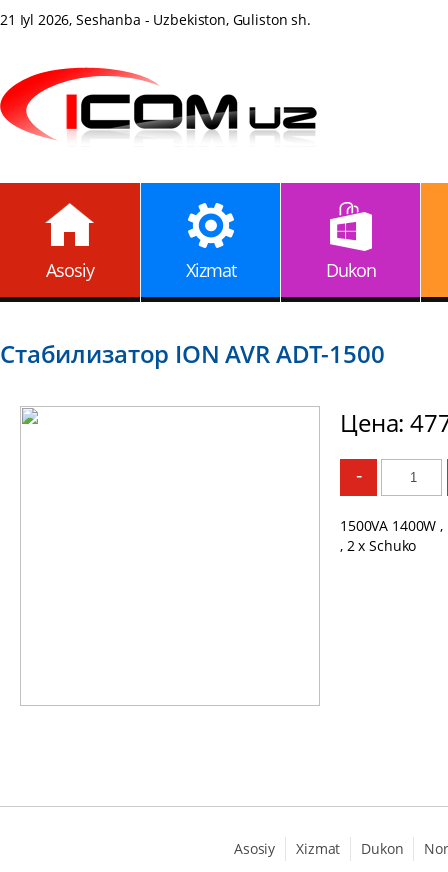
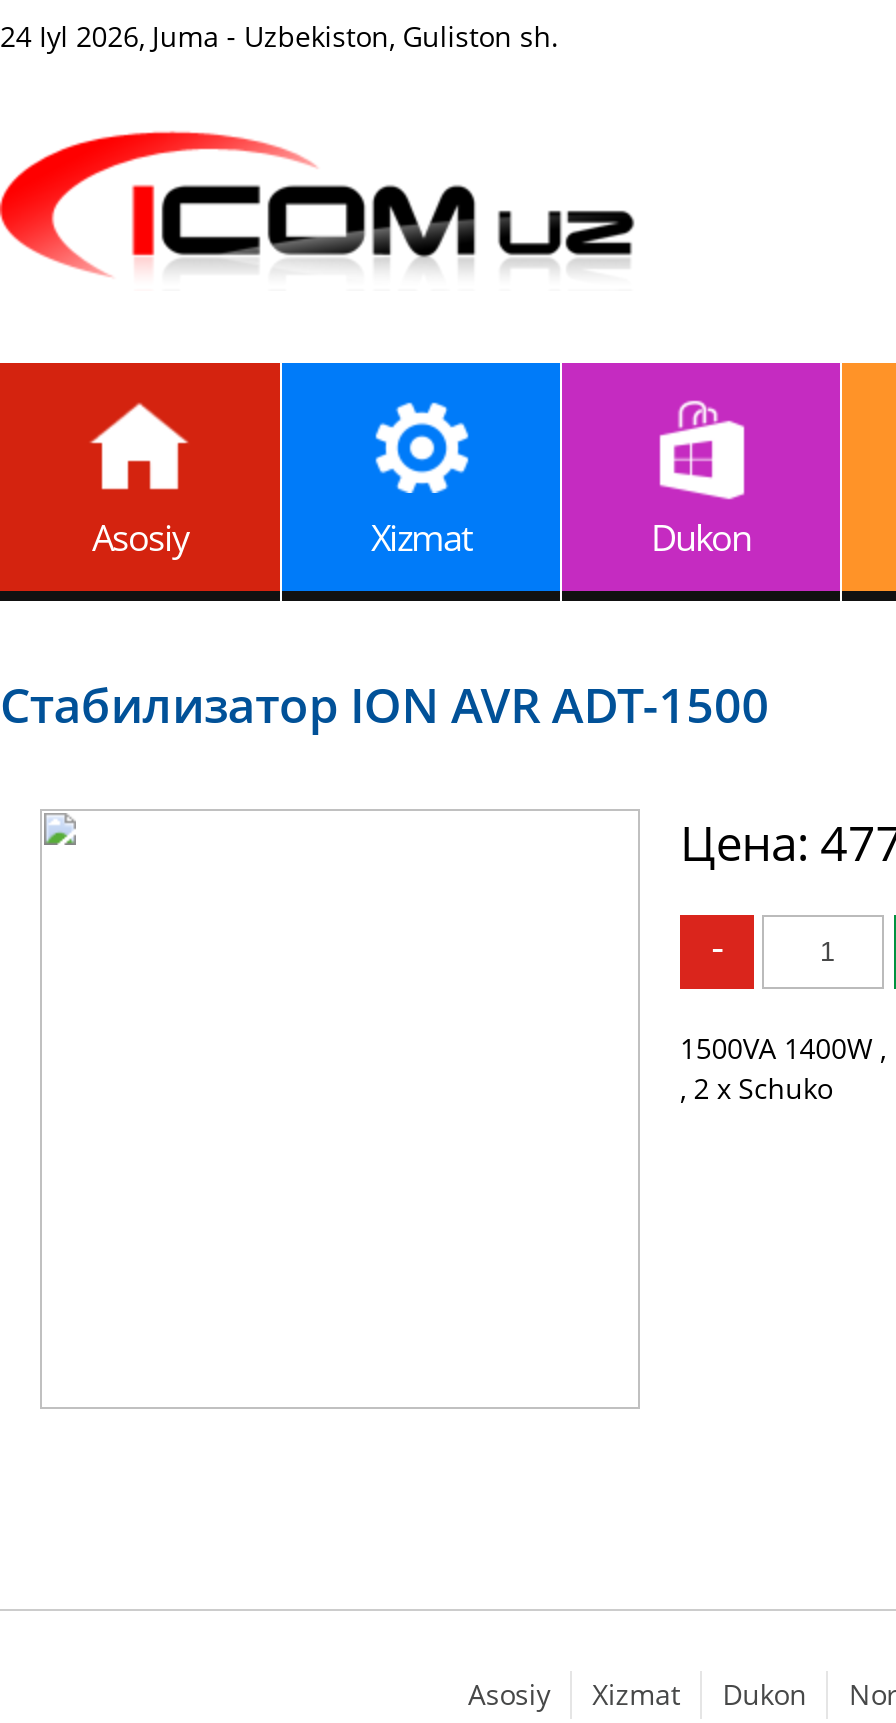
- 21 Iyl 2026, Seshanba - Uzbekiston, Guliston sh.
+ 24 Iyl 2026, Juma - Uzbekiston, Guliston sh.
